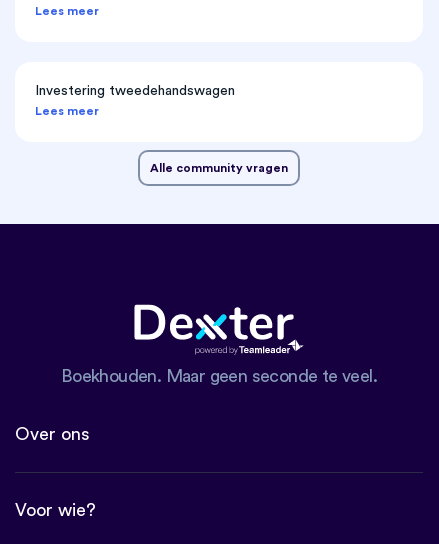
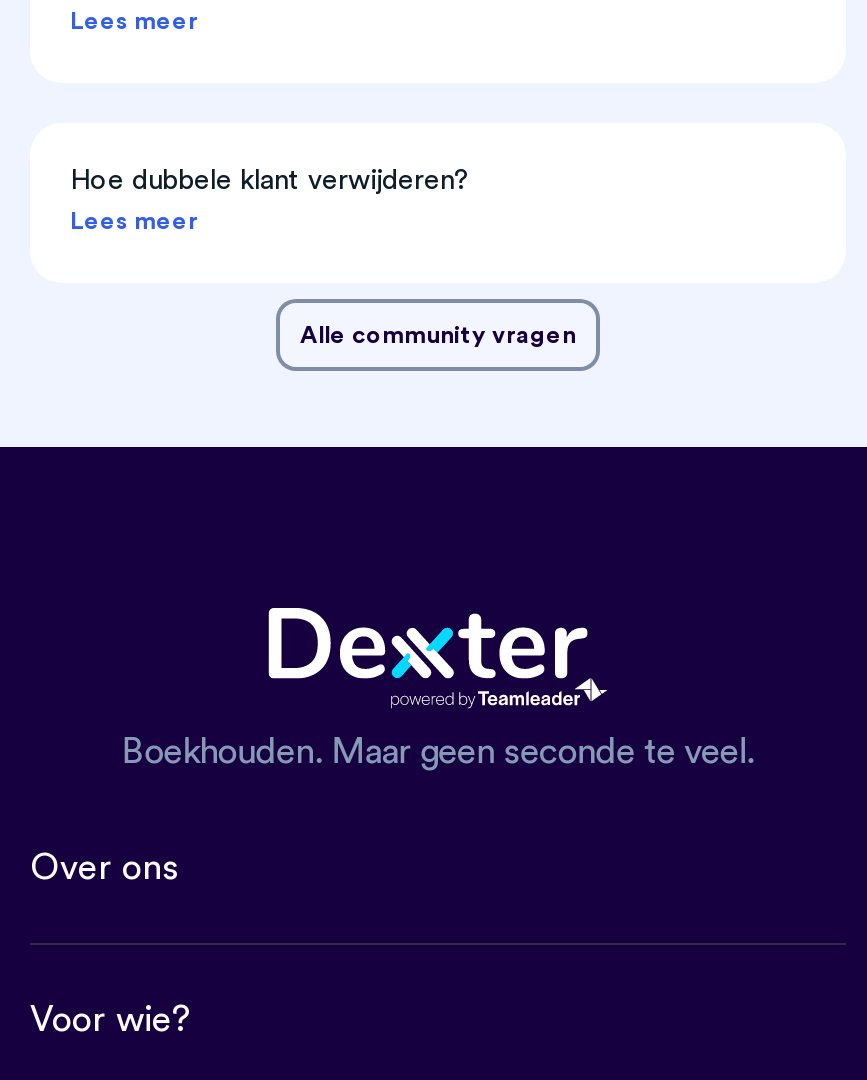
- Investering tweedehandswagen
+ Hoe dubbele klant verwijderen?
